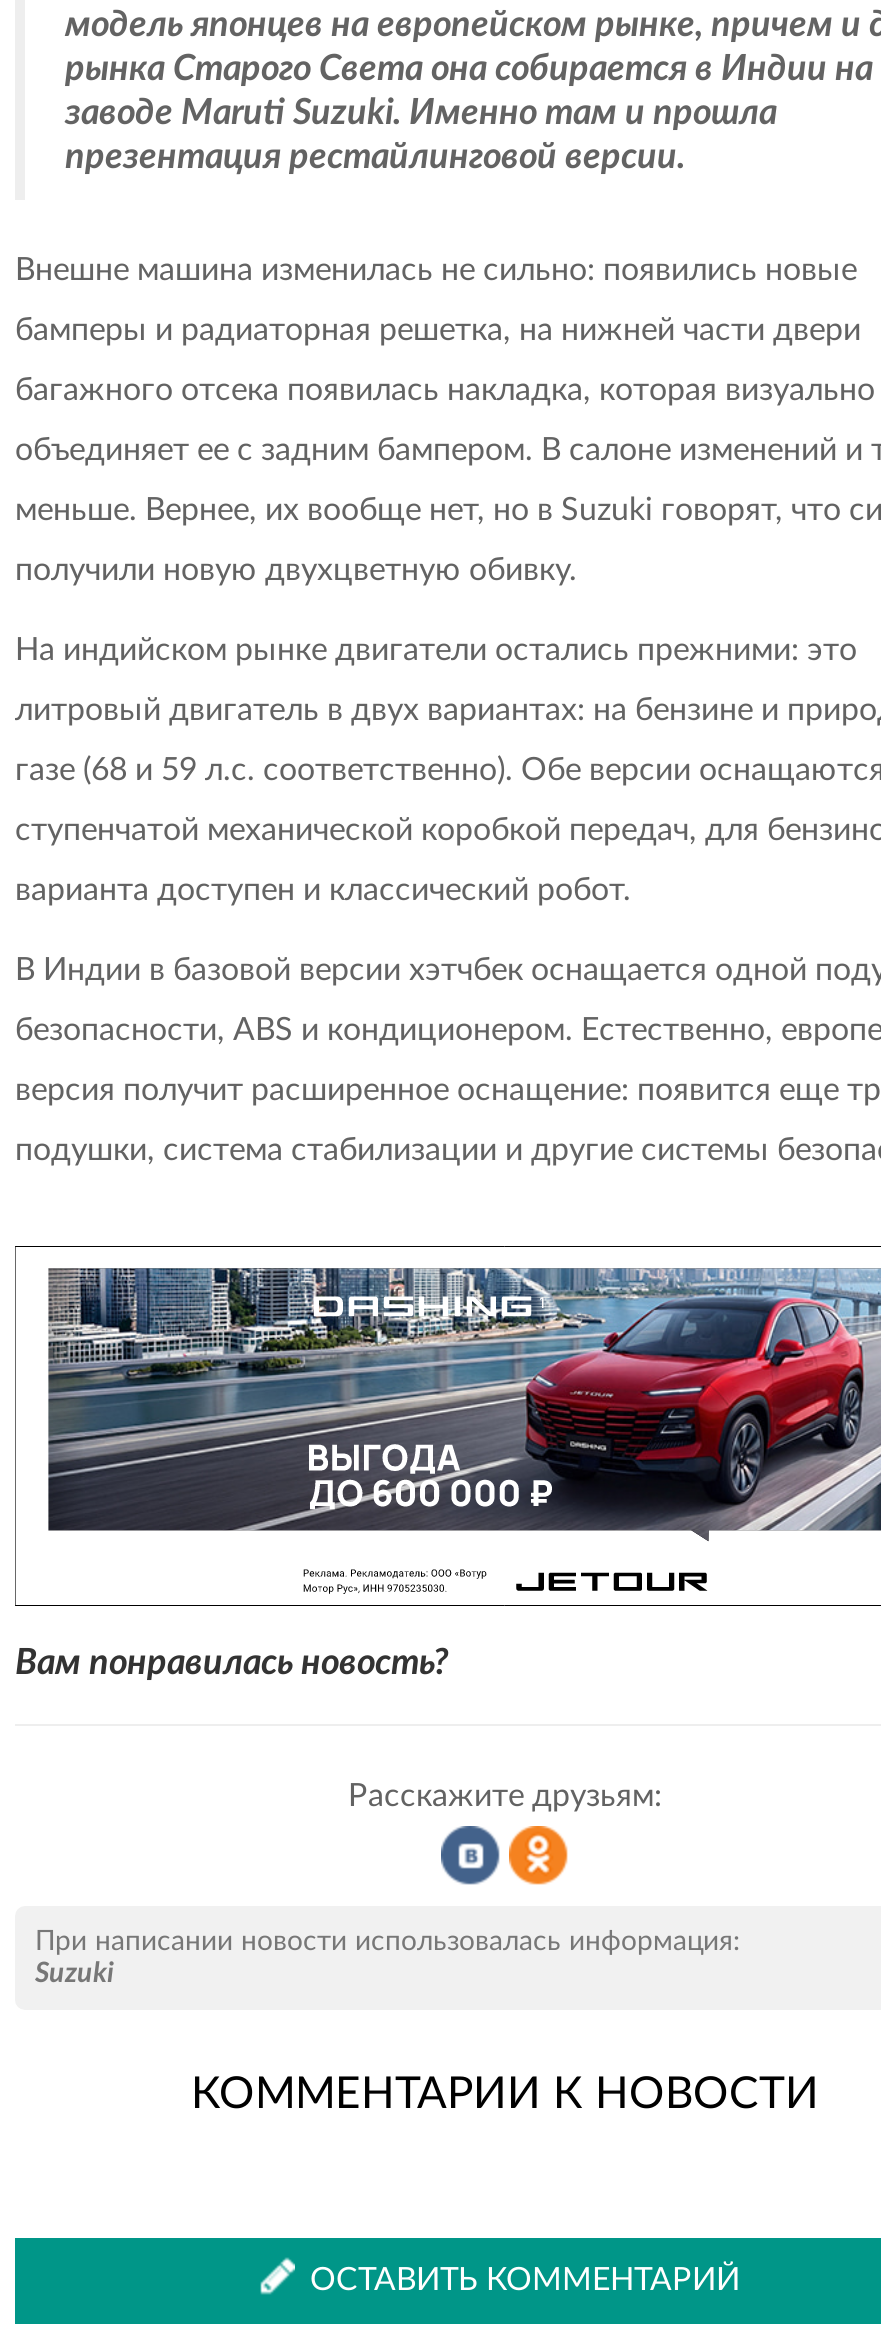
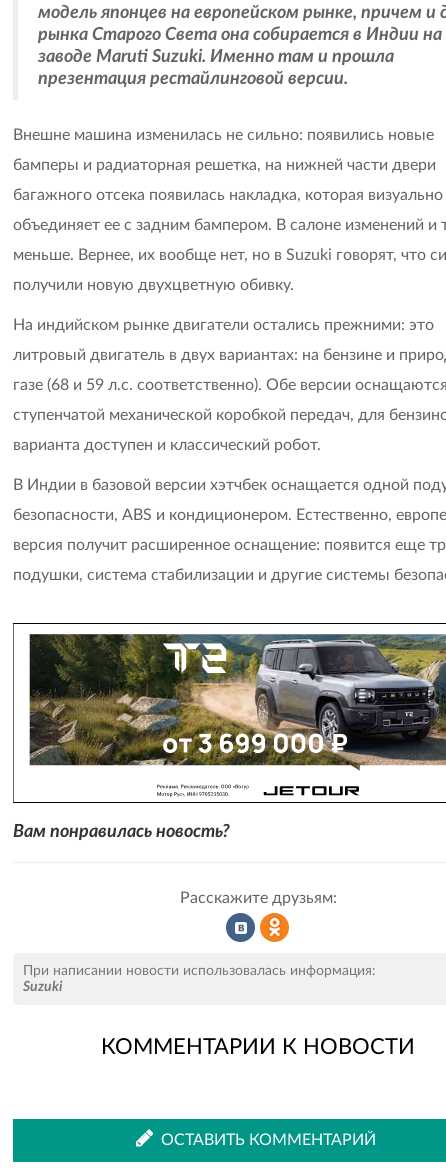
- [image]
+ [image]
